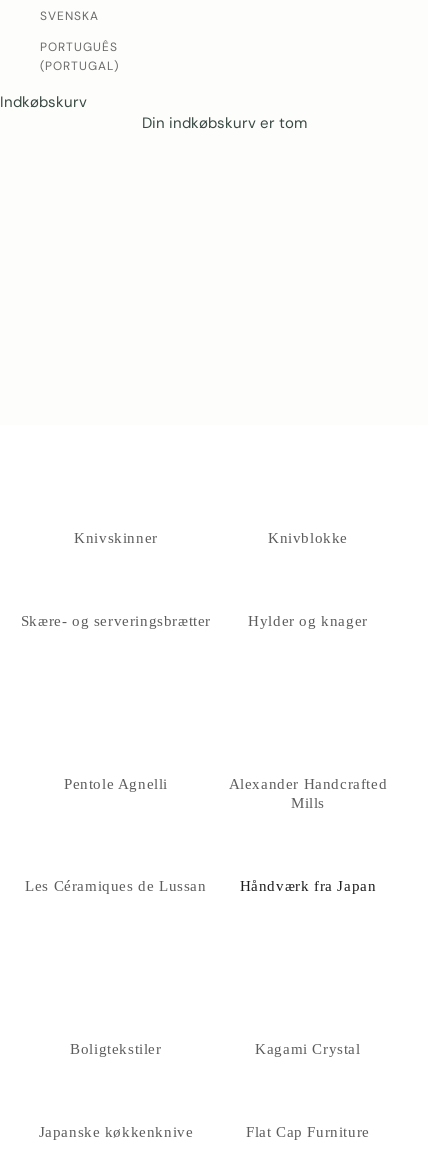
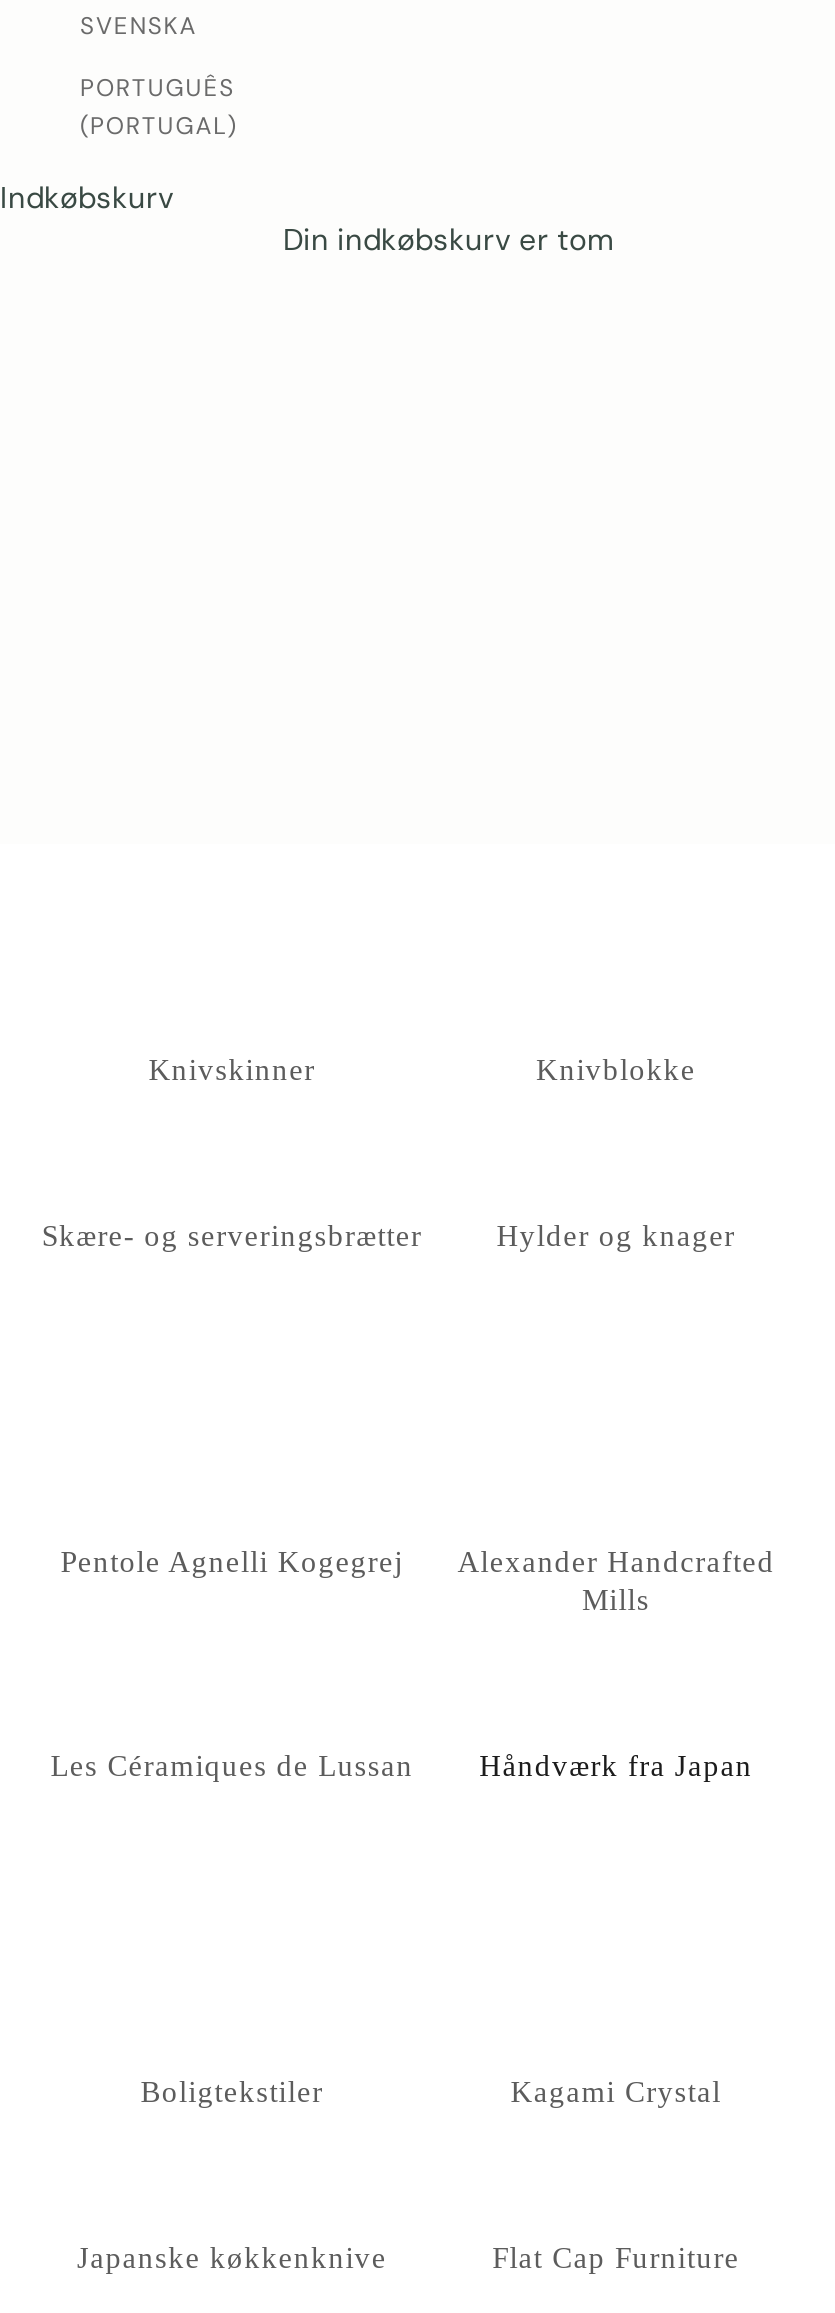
- Pentole Agnelli
+ Pentole Agnelli Kogegrej
